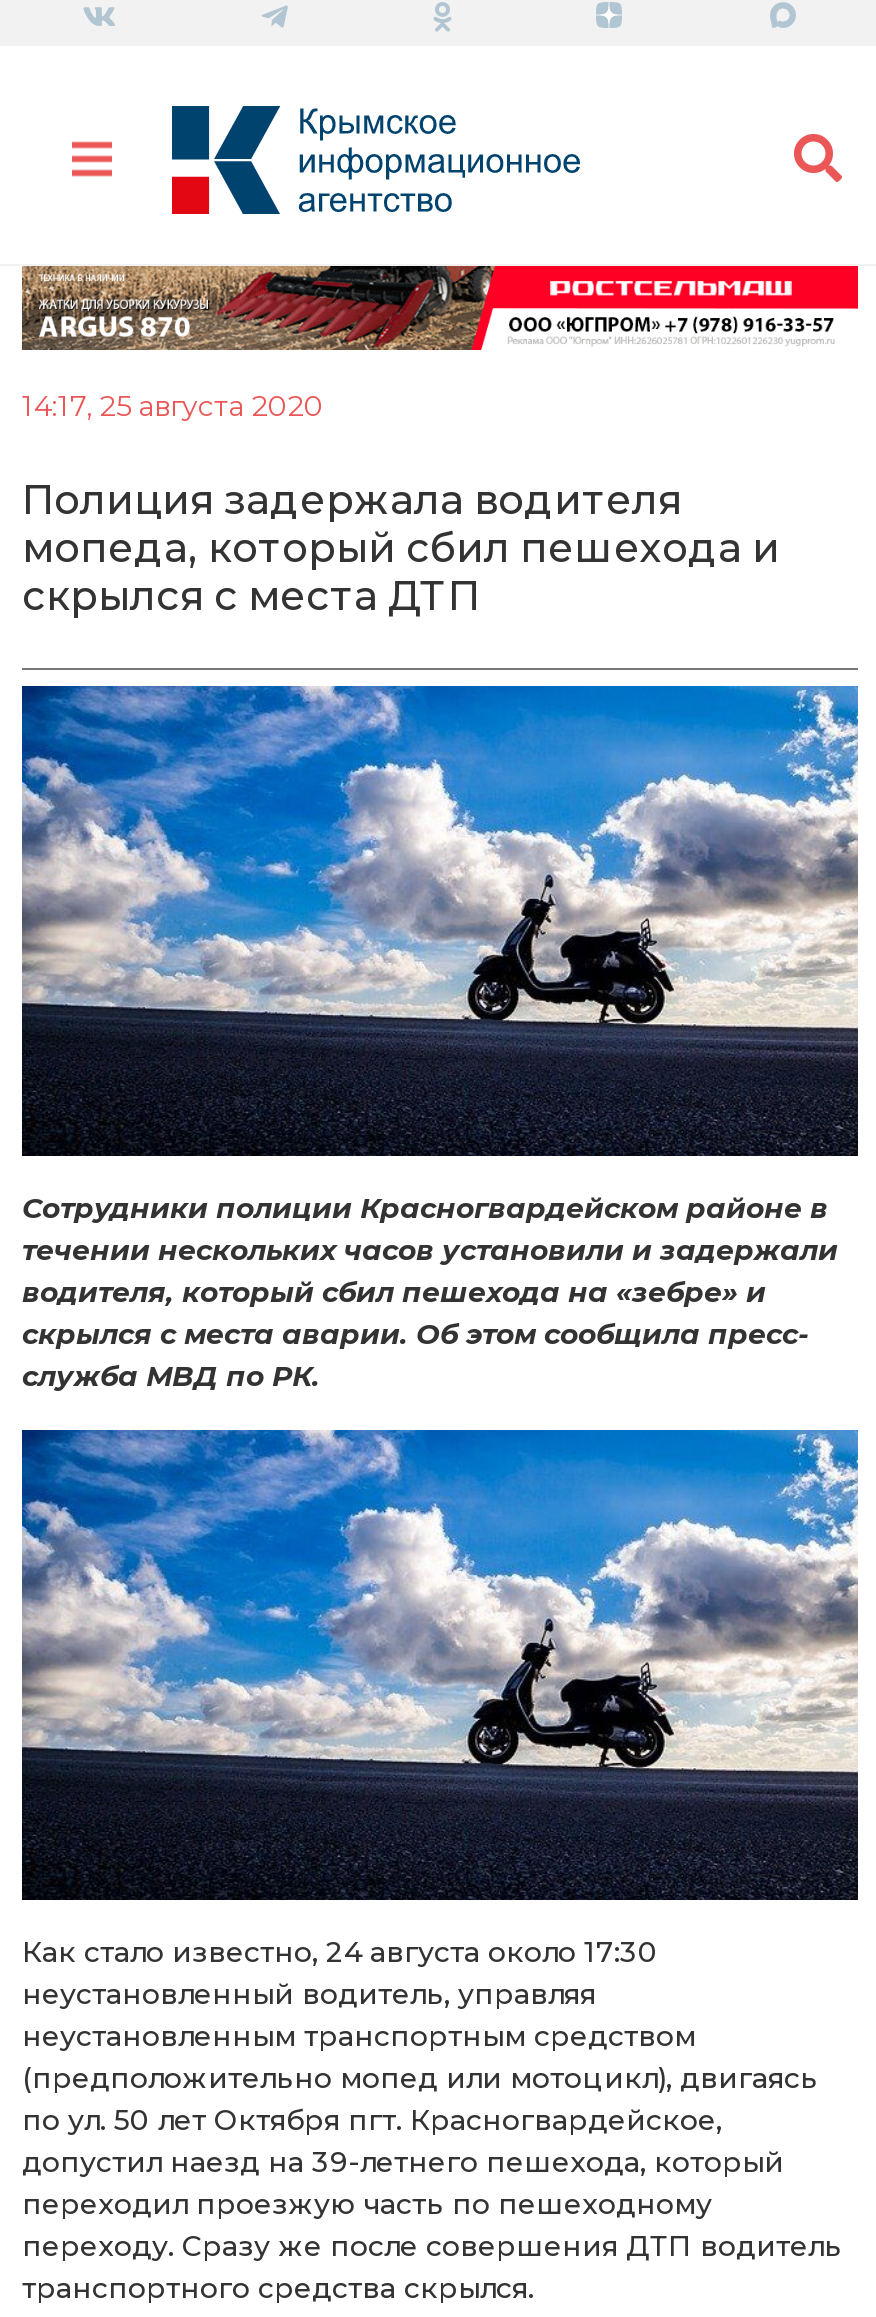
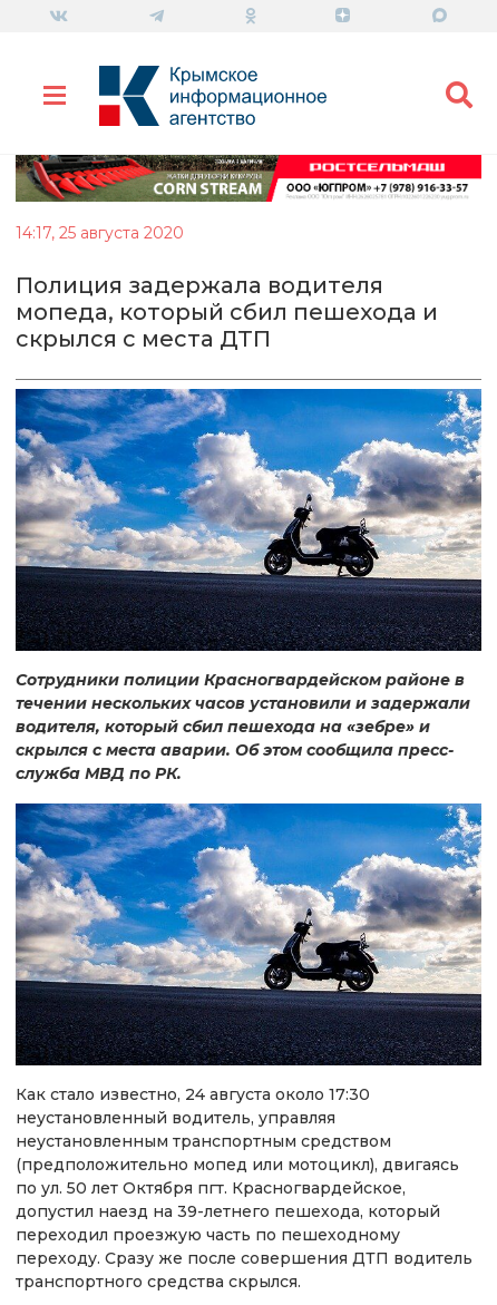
- [image]
+ [image]
